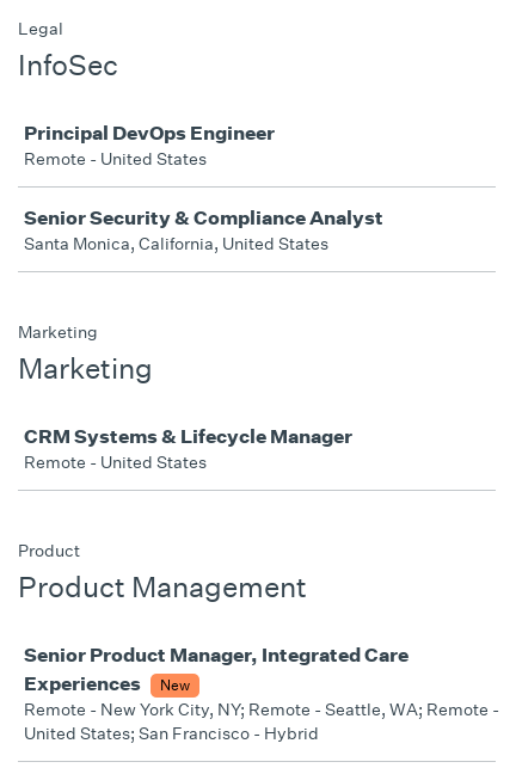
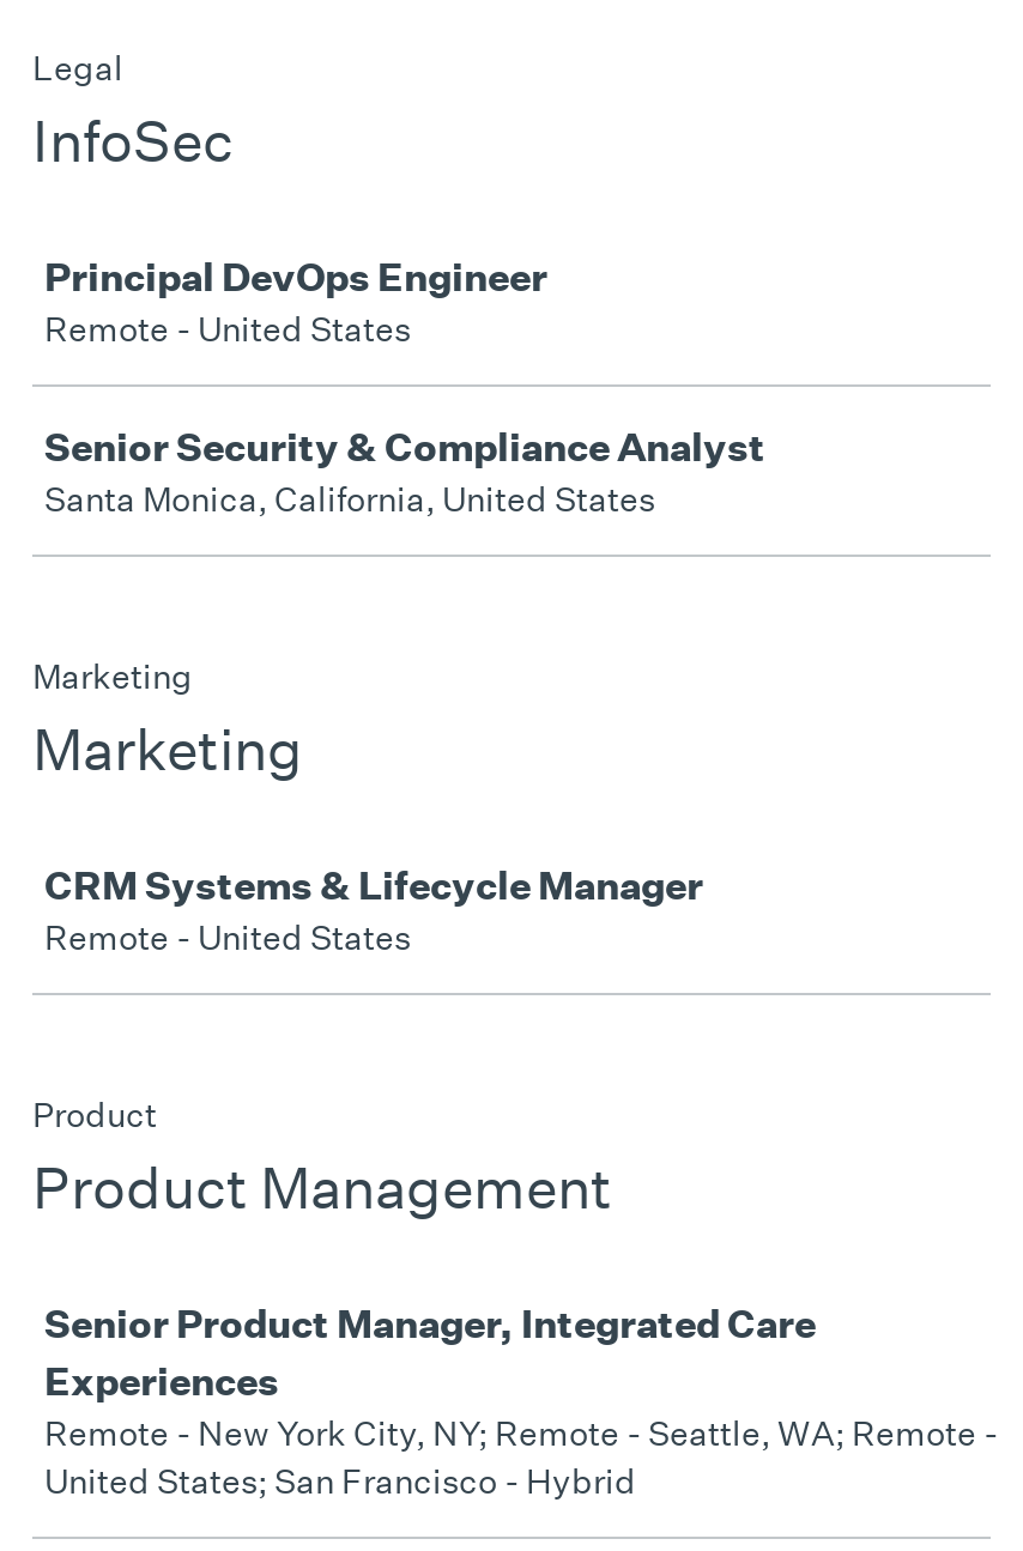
- New
